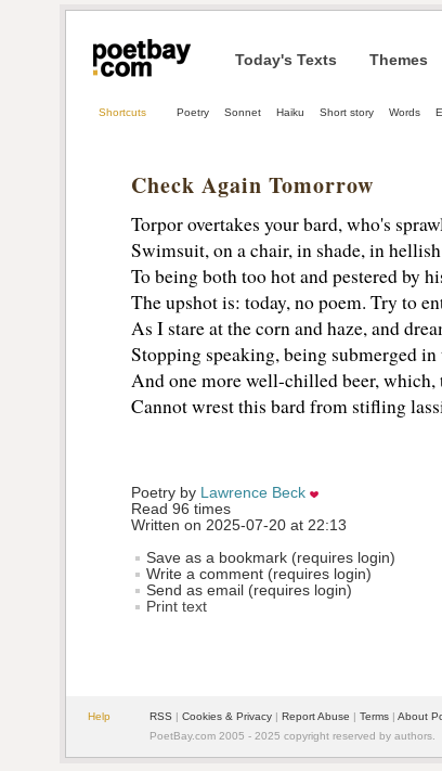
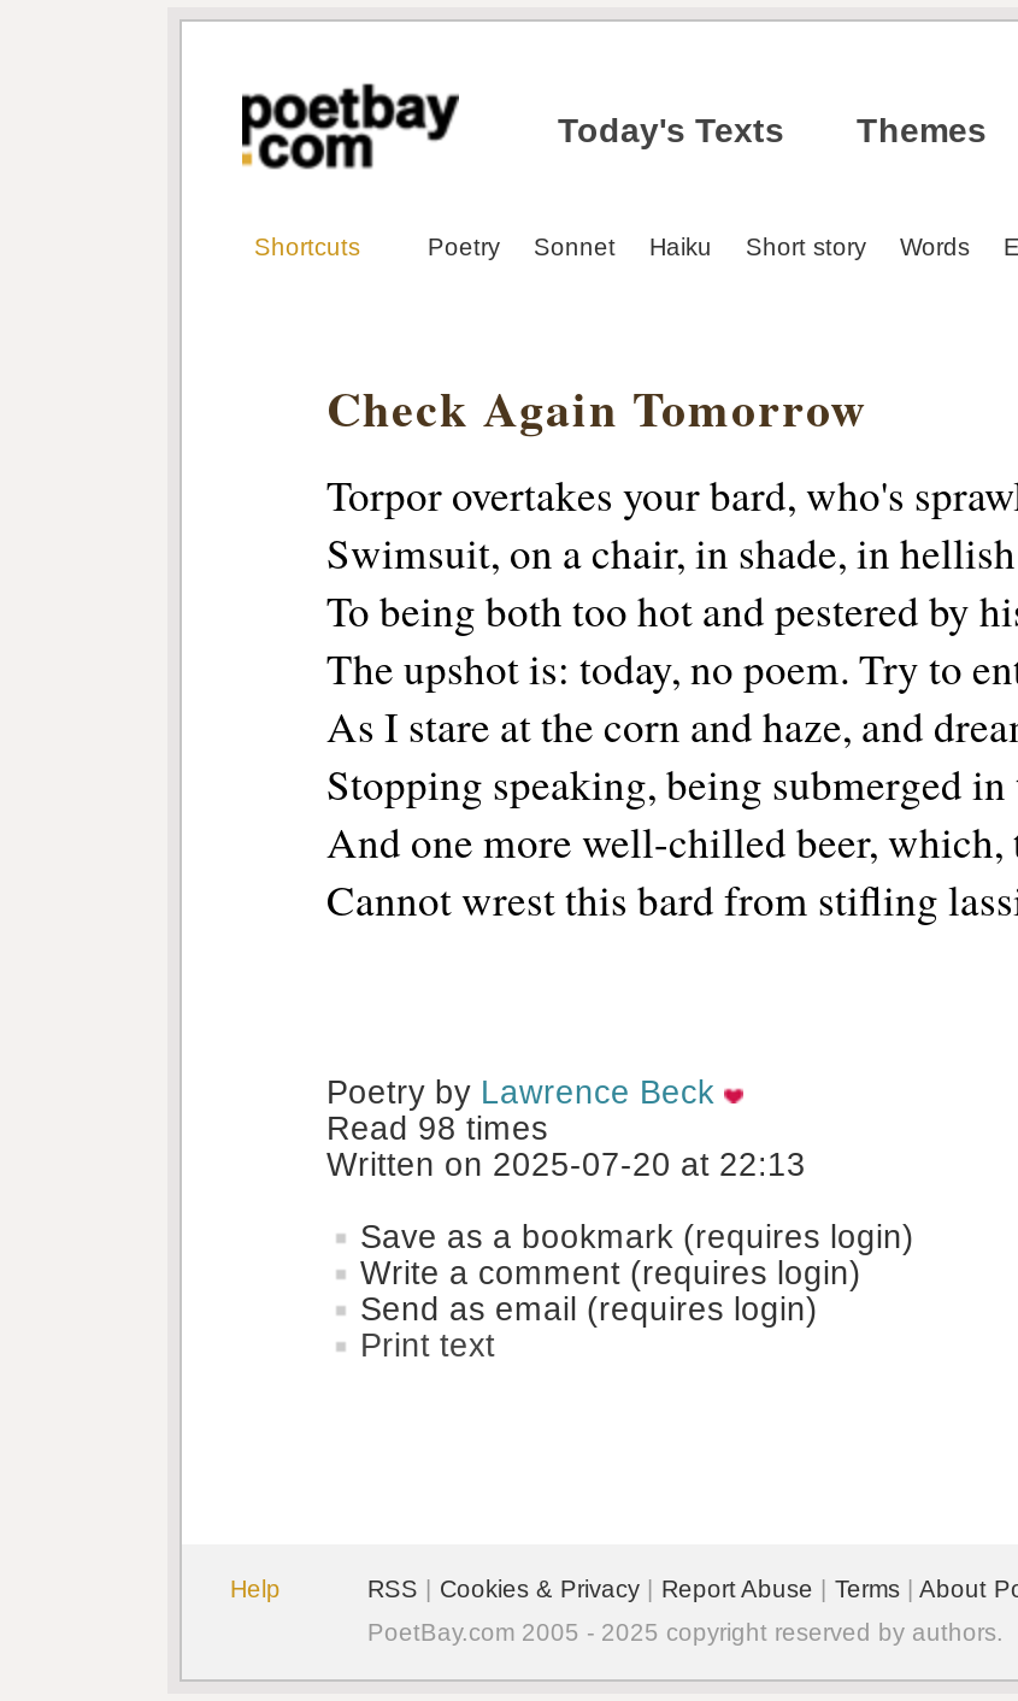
- Read 96 times
+ Read 98 times
